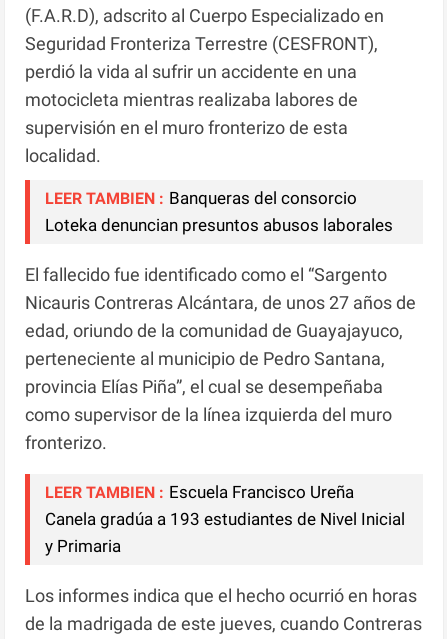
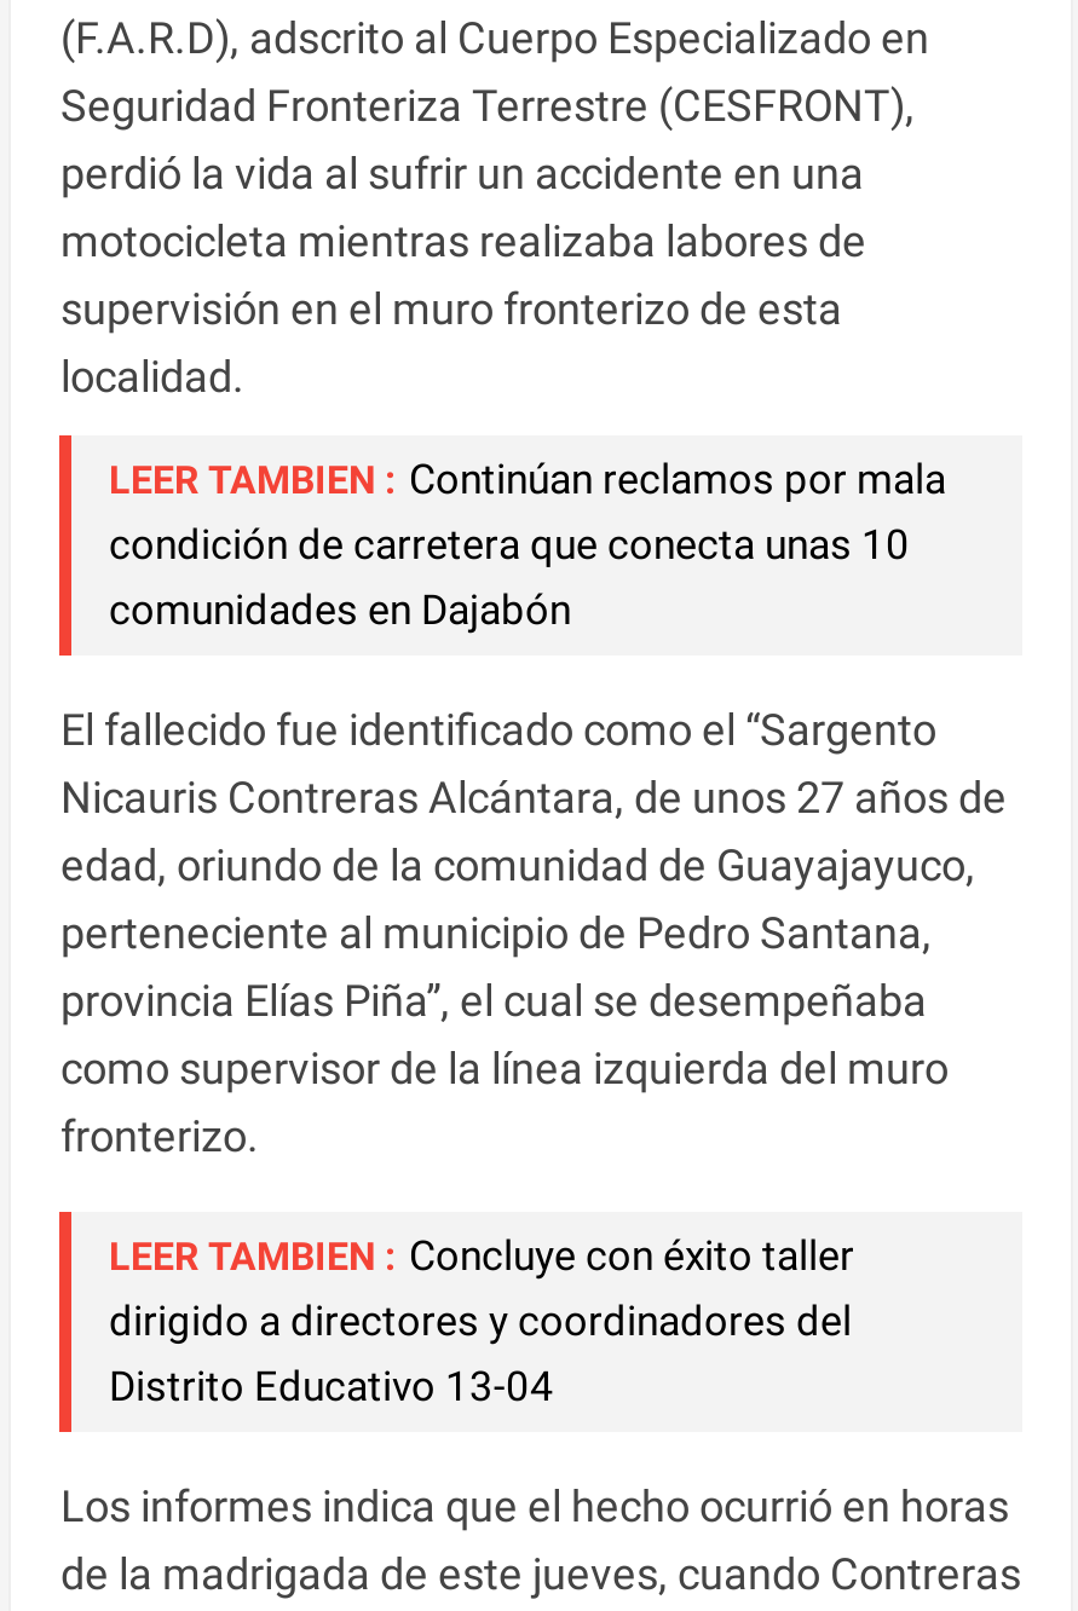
- LEER TAMBIEN : Banqueras del consorcio
- Loteka denuncian presuntos abusos laborales
+ LEER TAMBIEN : Continúan reclamos por mala
+ condición de carretera que conecta unas 10
+ comunidades en Dajabón

- LEER TAMBIEN : Escuela Francisco Ureña
- Canela gradúa a 193 estudiantes de Nivel Inicial
- y Primaria
+ LEER TAMBIEN : Concluye con éxito taller
+ dirigido a directores y coordinadores del
+ Distrito Educativo 13-04
